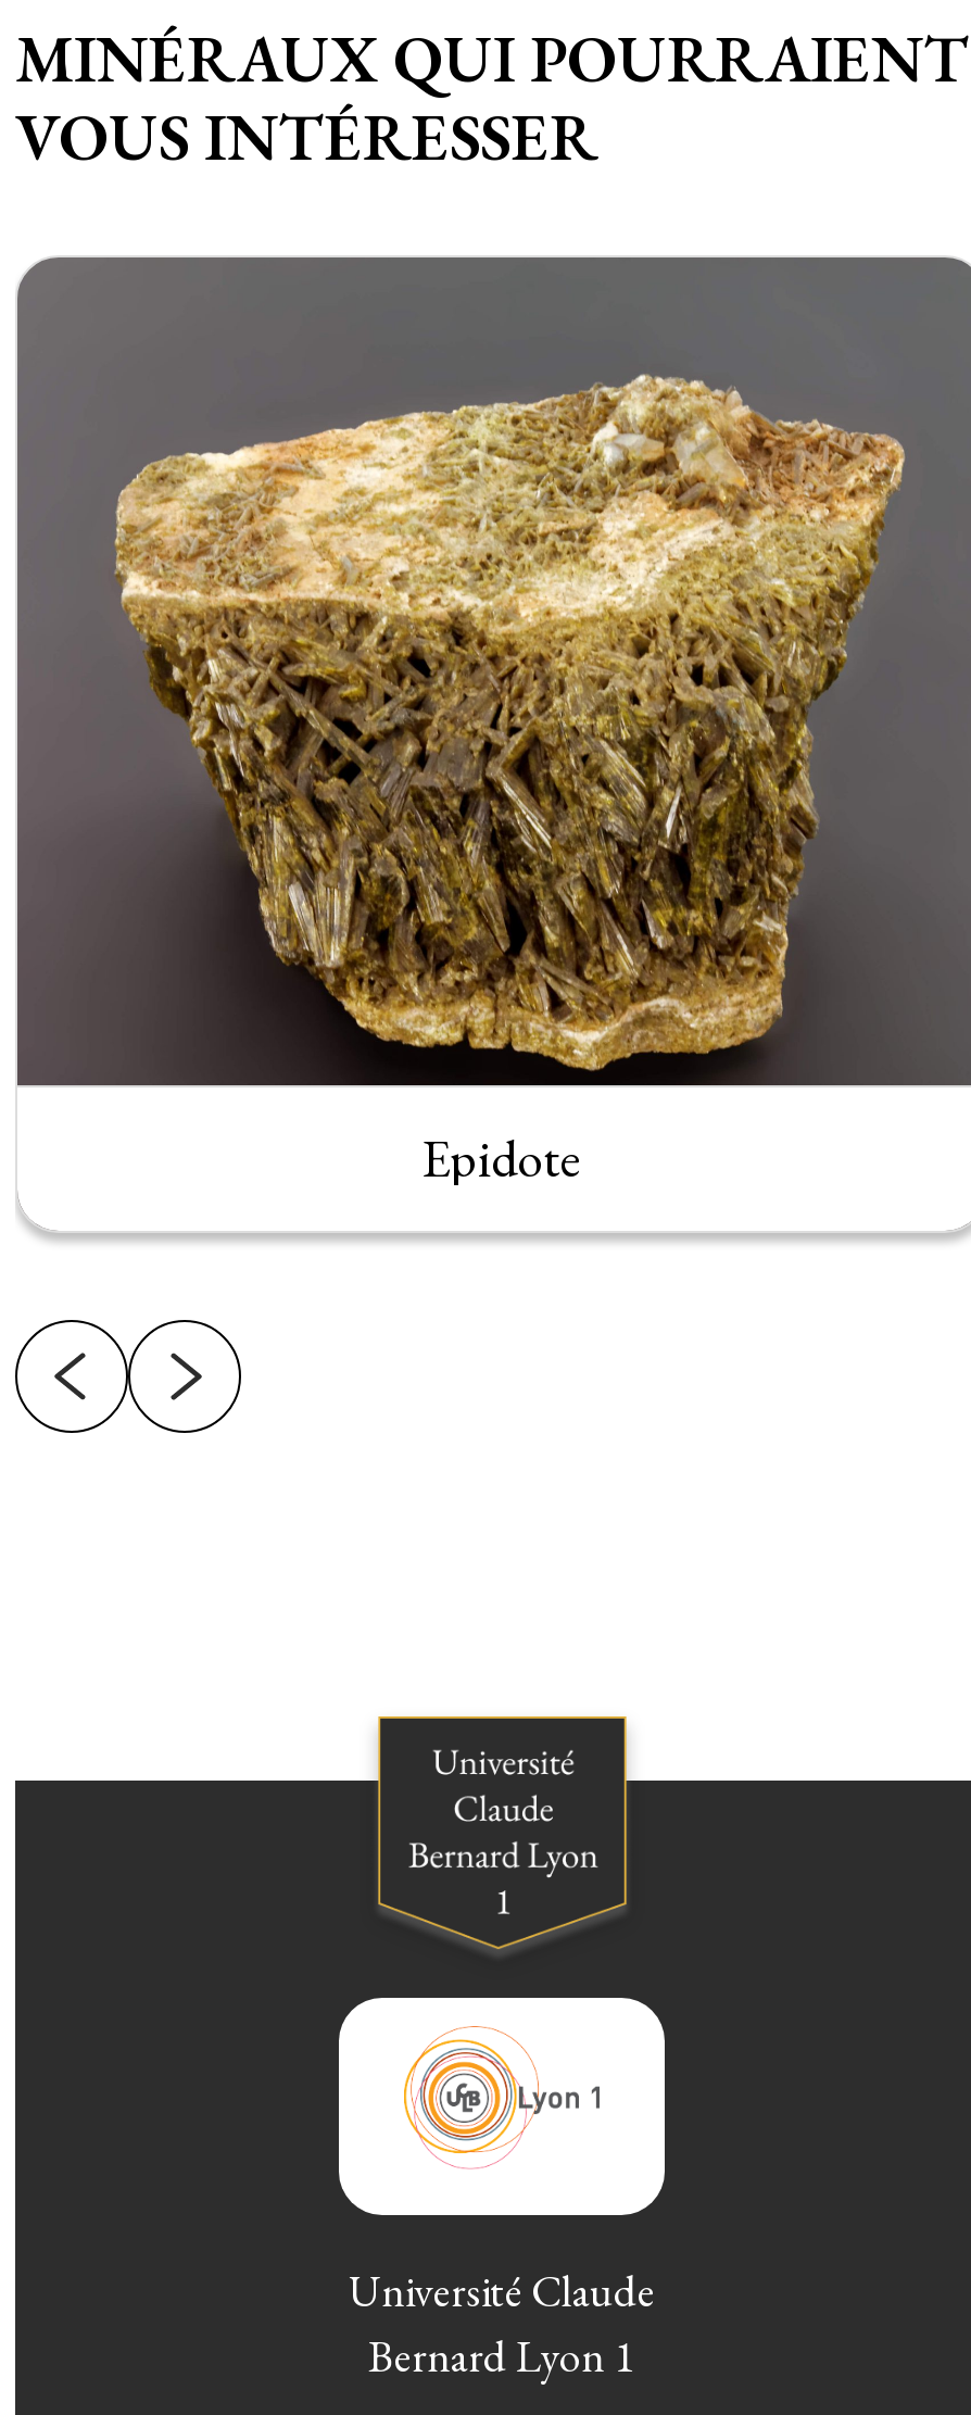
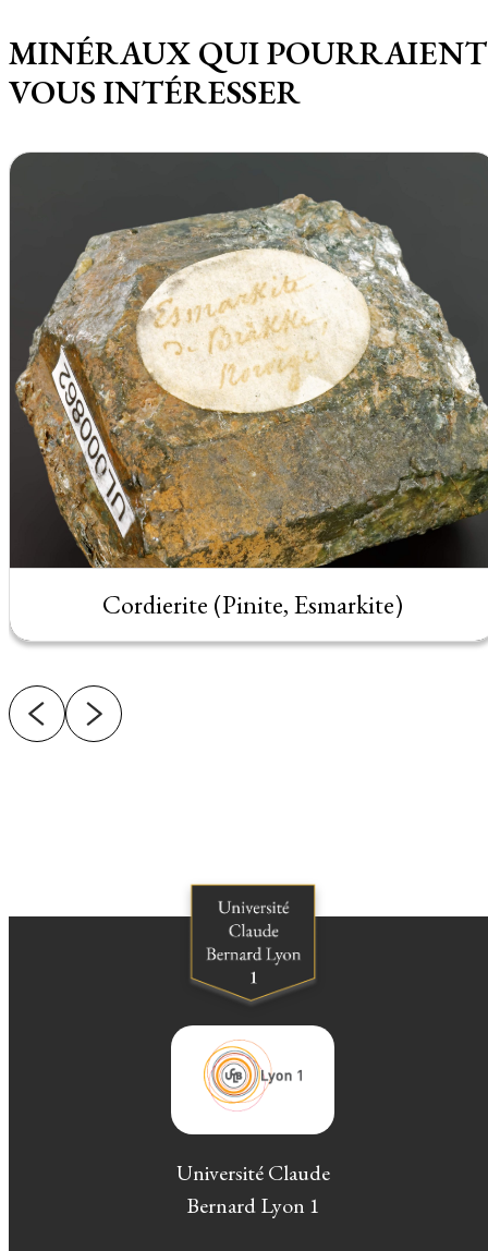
- [image]
- Epidote
+ [image]
+ Cordierite (Pinite, Esmarkite)
